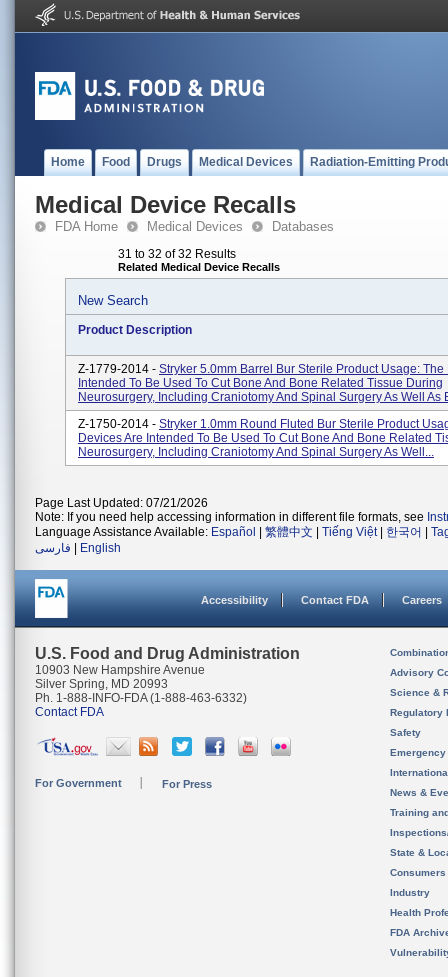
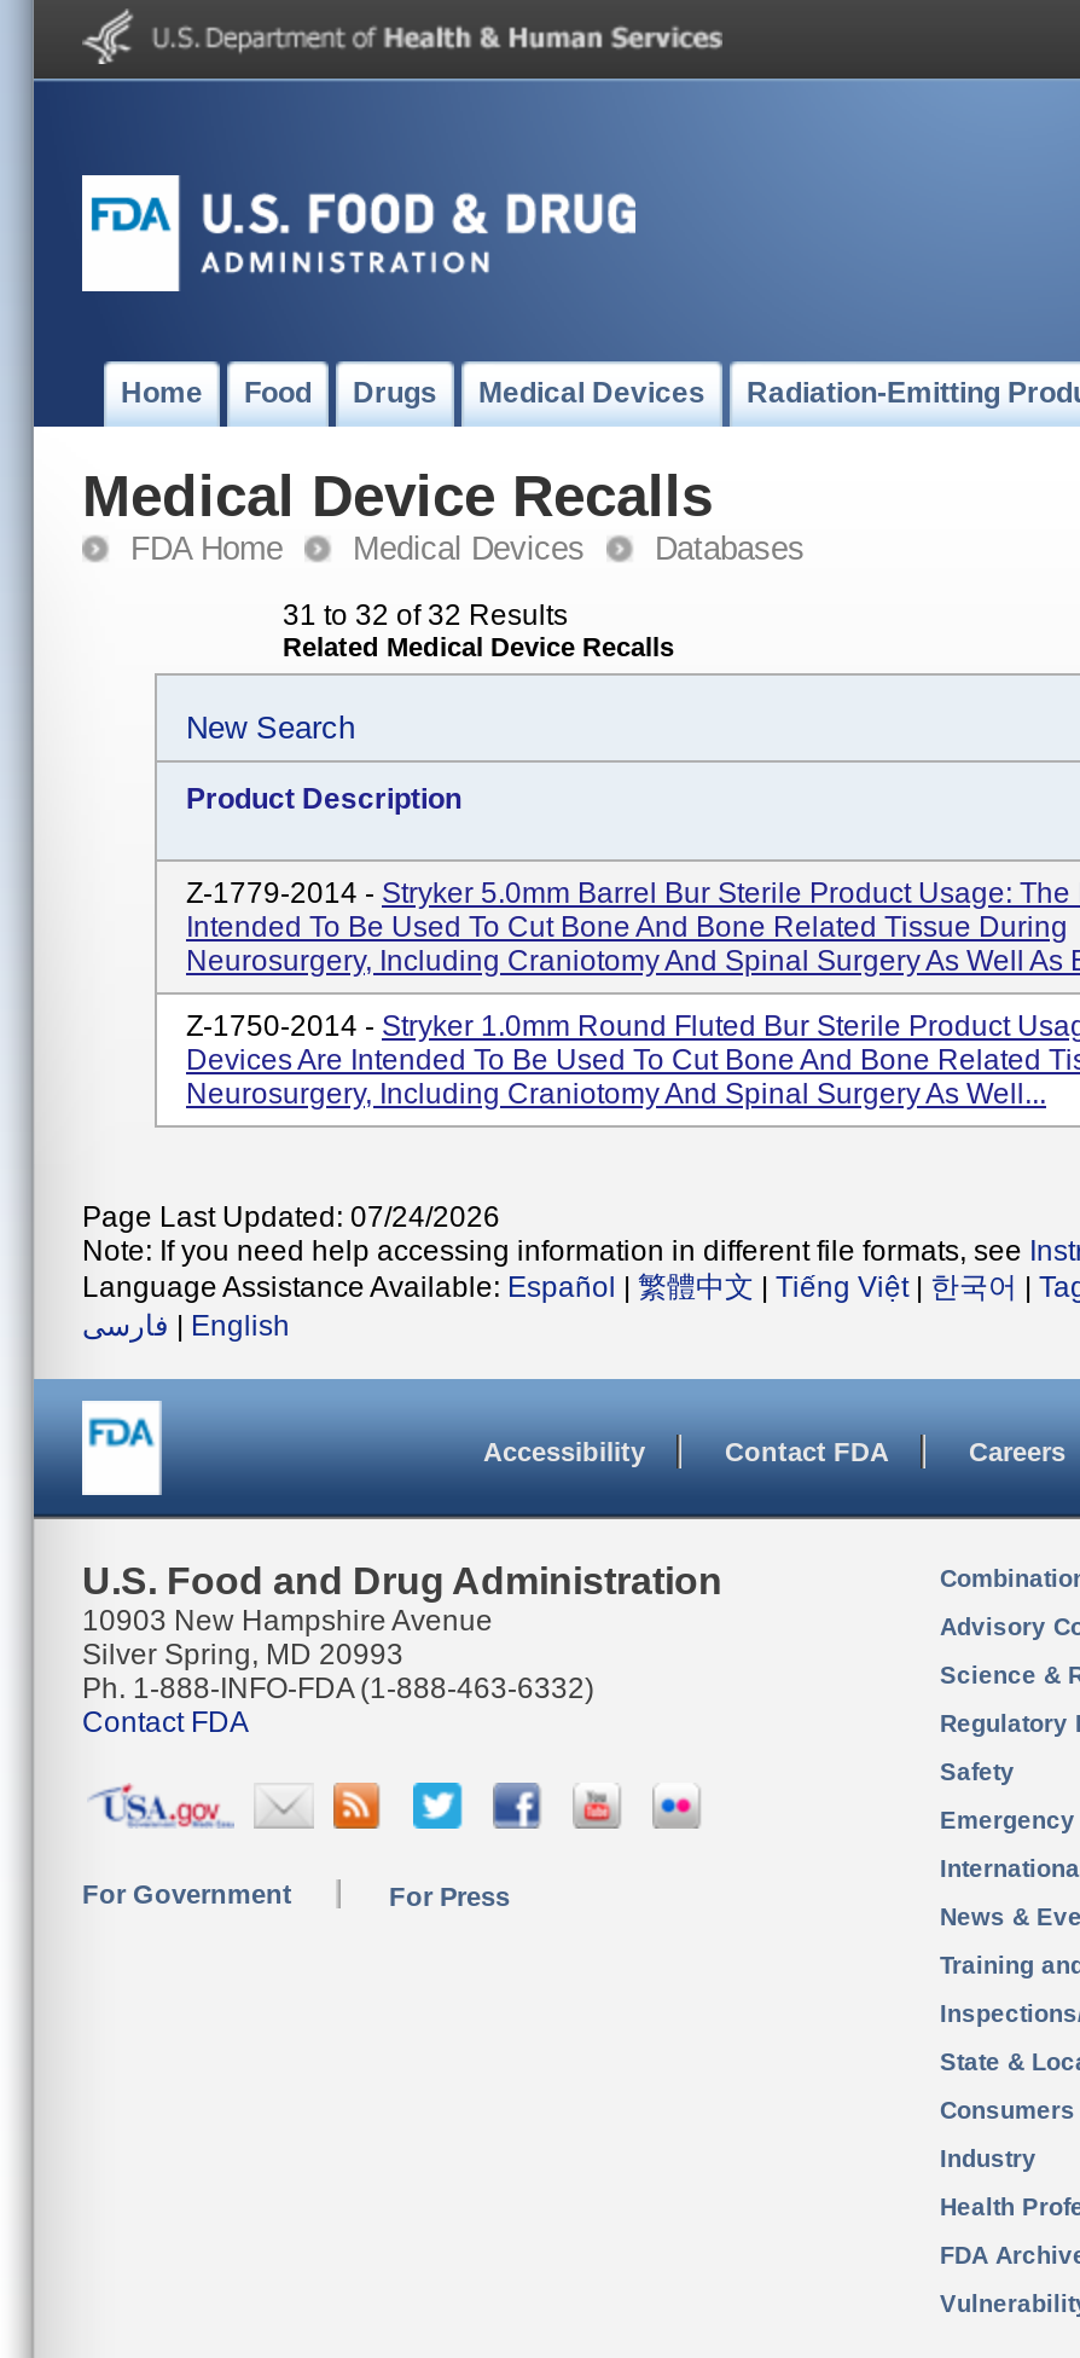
- Page Last Updated: 07/21/2026
+ Page Last Updated: 07/24/2026
